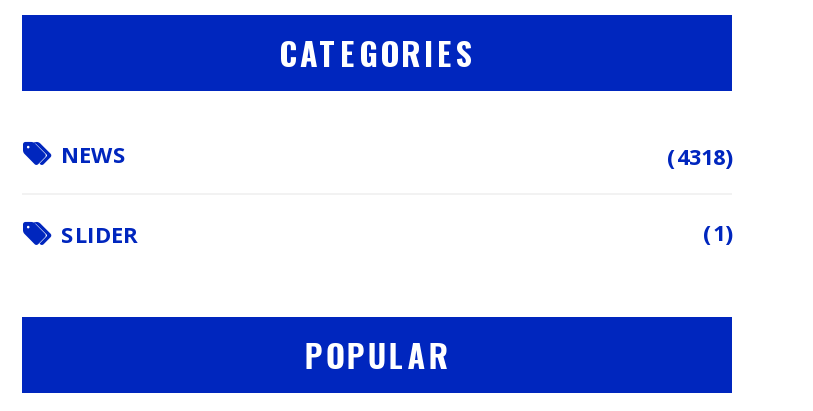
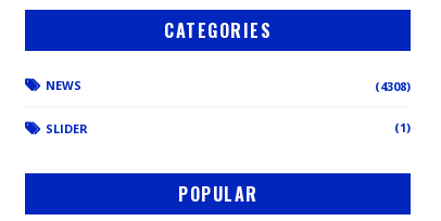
- (4318)
+ (4308)
